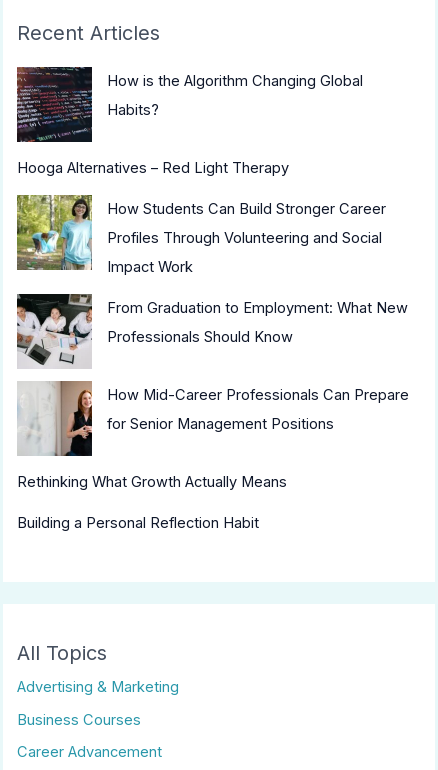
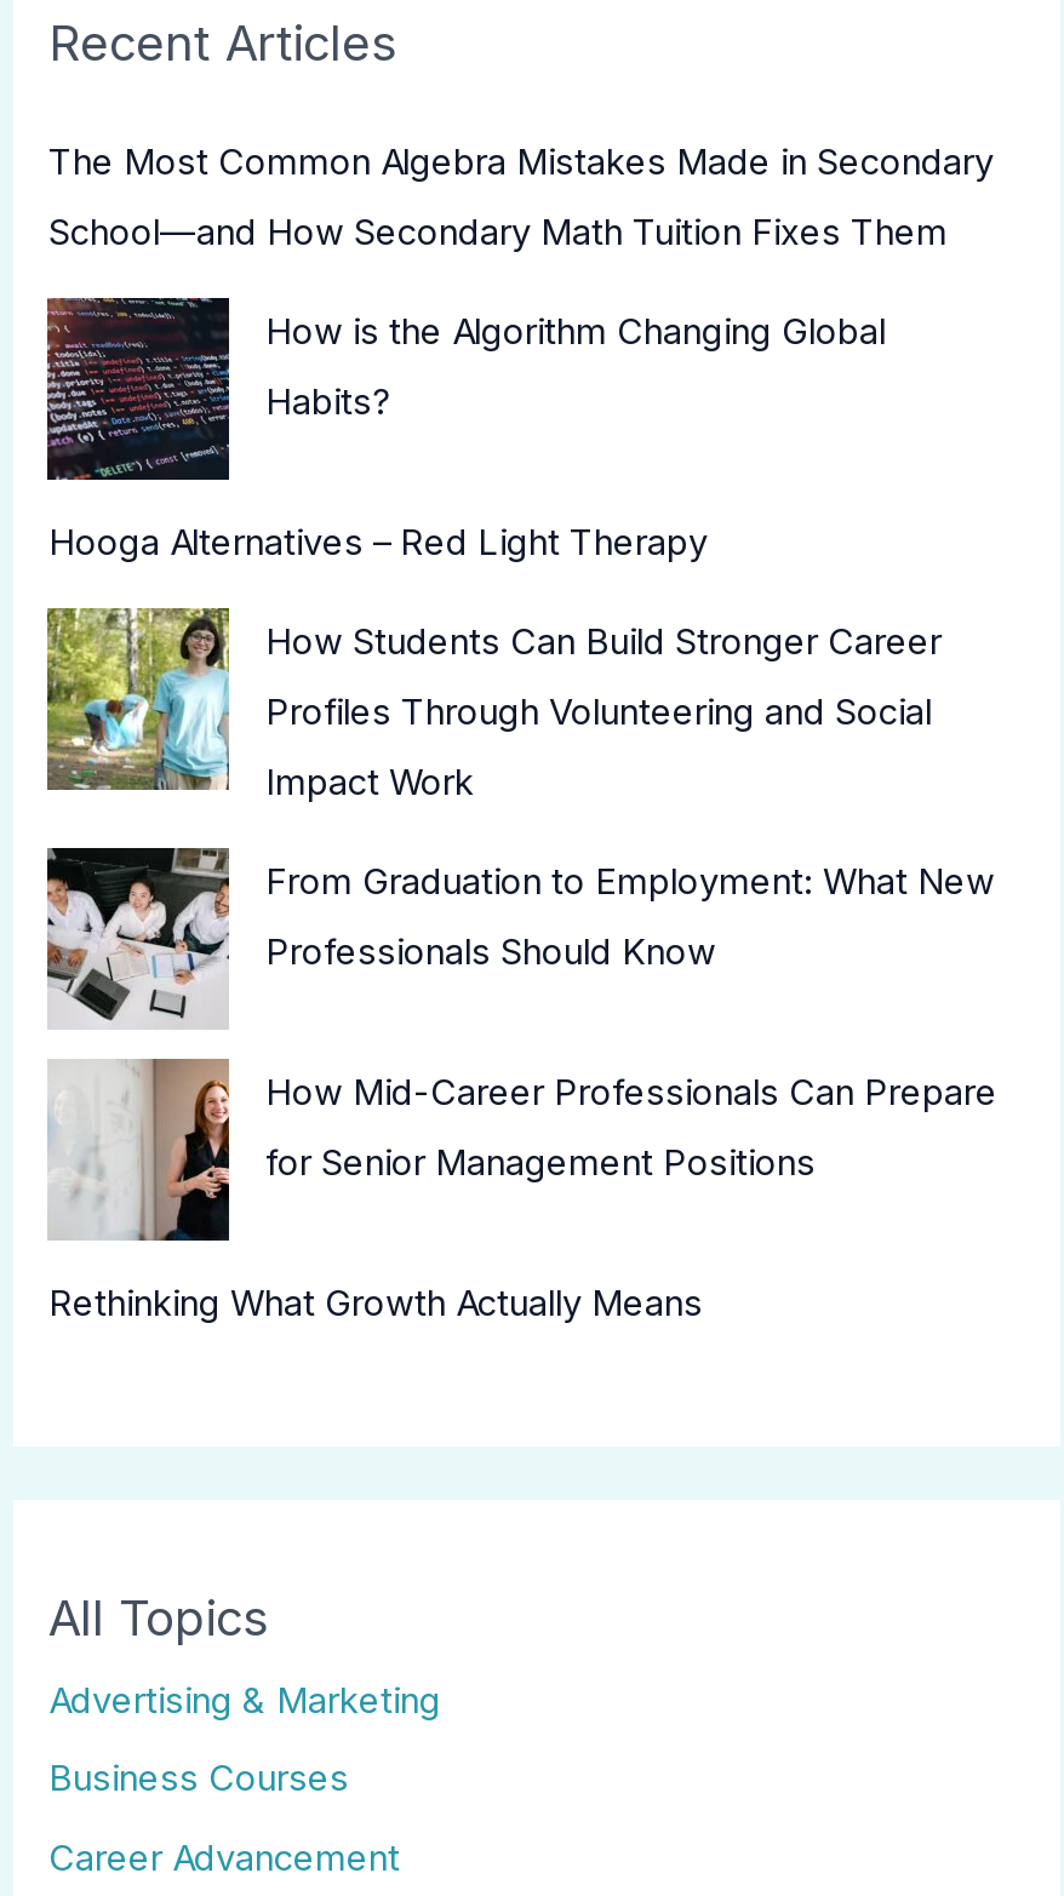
+ The Most Common Algebra Mistakes Made in Secondary
+ School—and How Secondary Math Tuition Fixes Them

moved down: [image] | How is the Algorithm Changing Global | Habits? | ... | for Senior Management Positions | Rethinking What Growth Actually Means

- Building a Personal Reflection Habit
